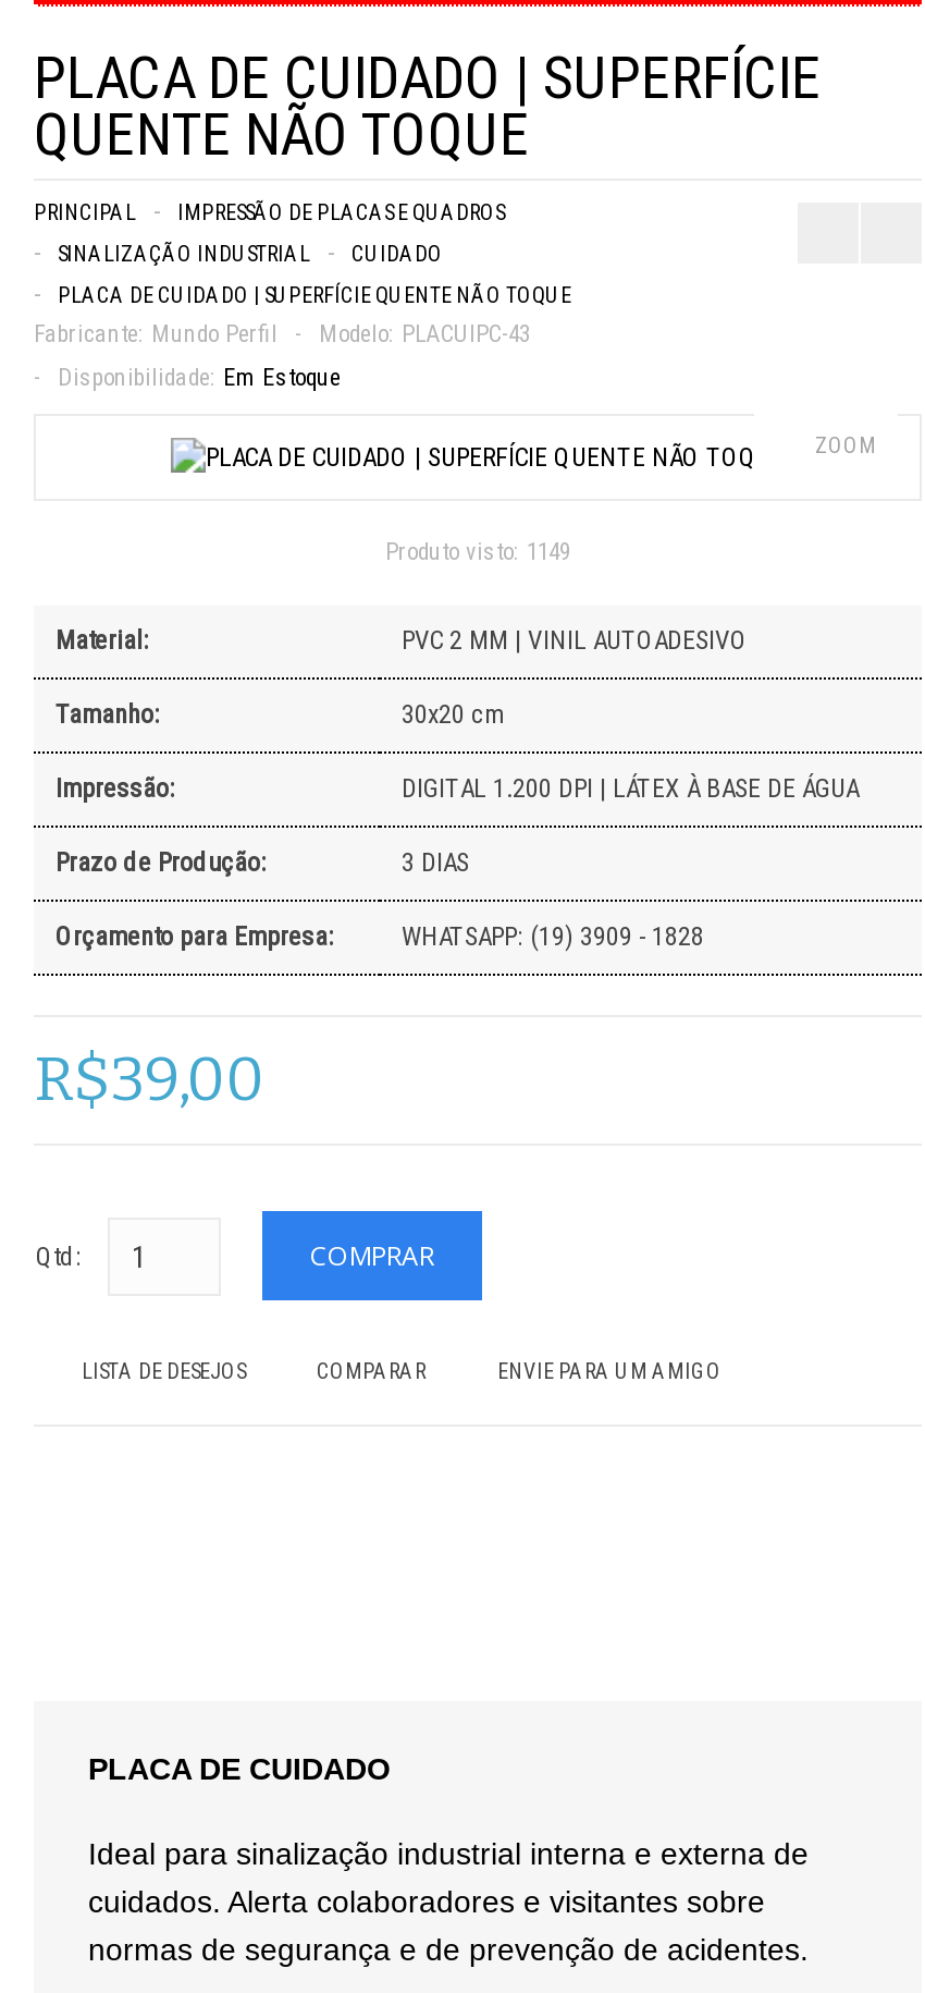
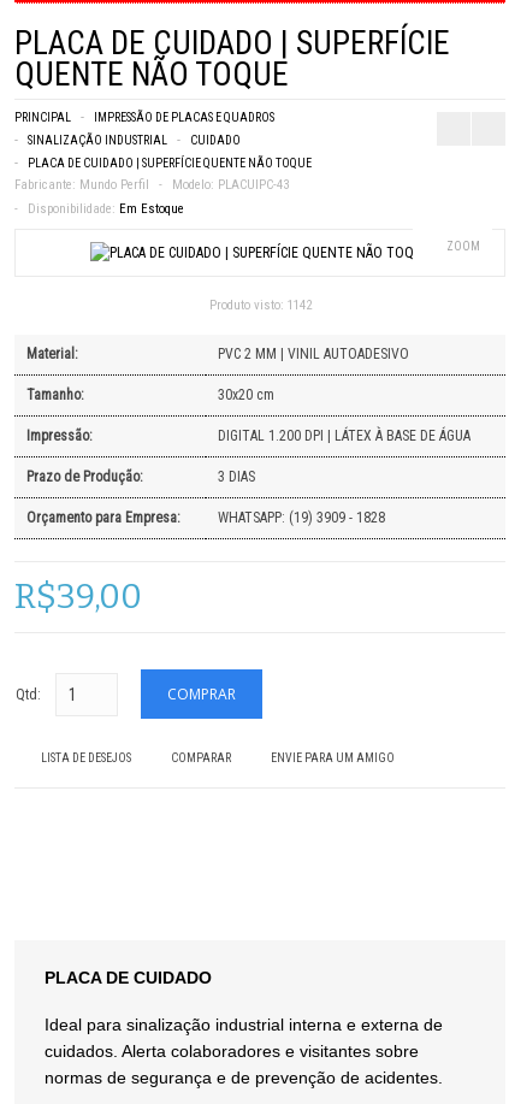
- Produto visto: 1149
+ Produto visto: 1142
